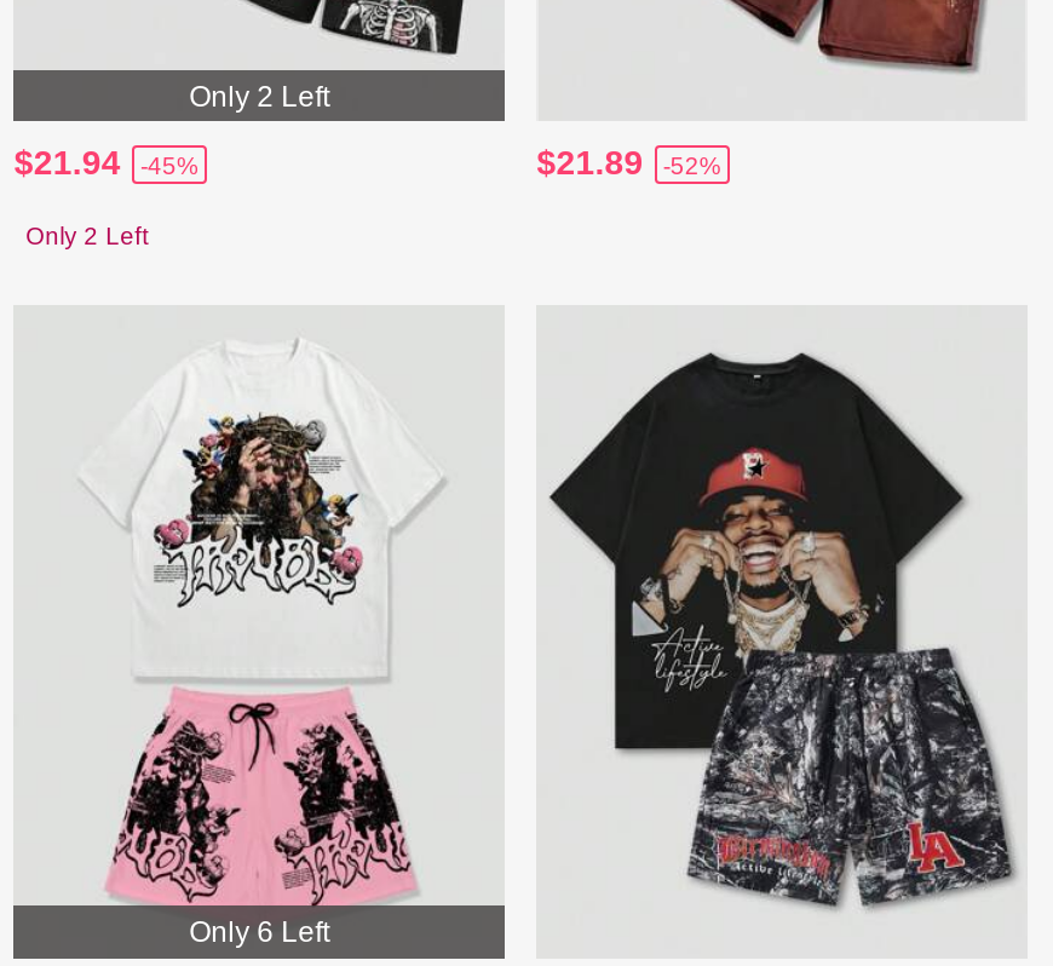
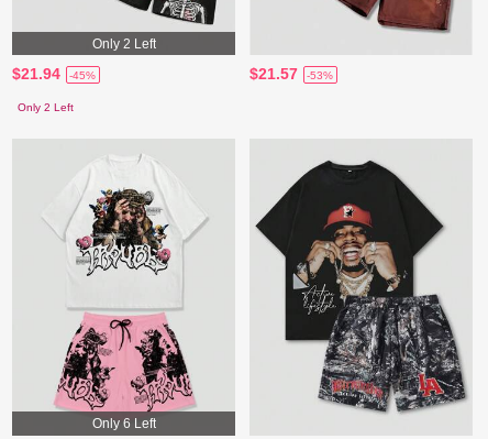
- $21.89
+ $21.57

- -52%
+ -53%
